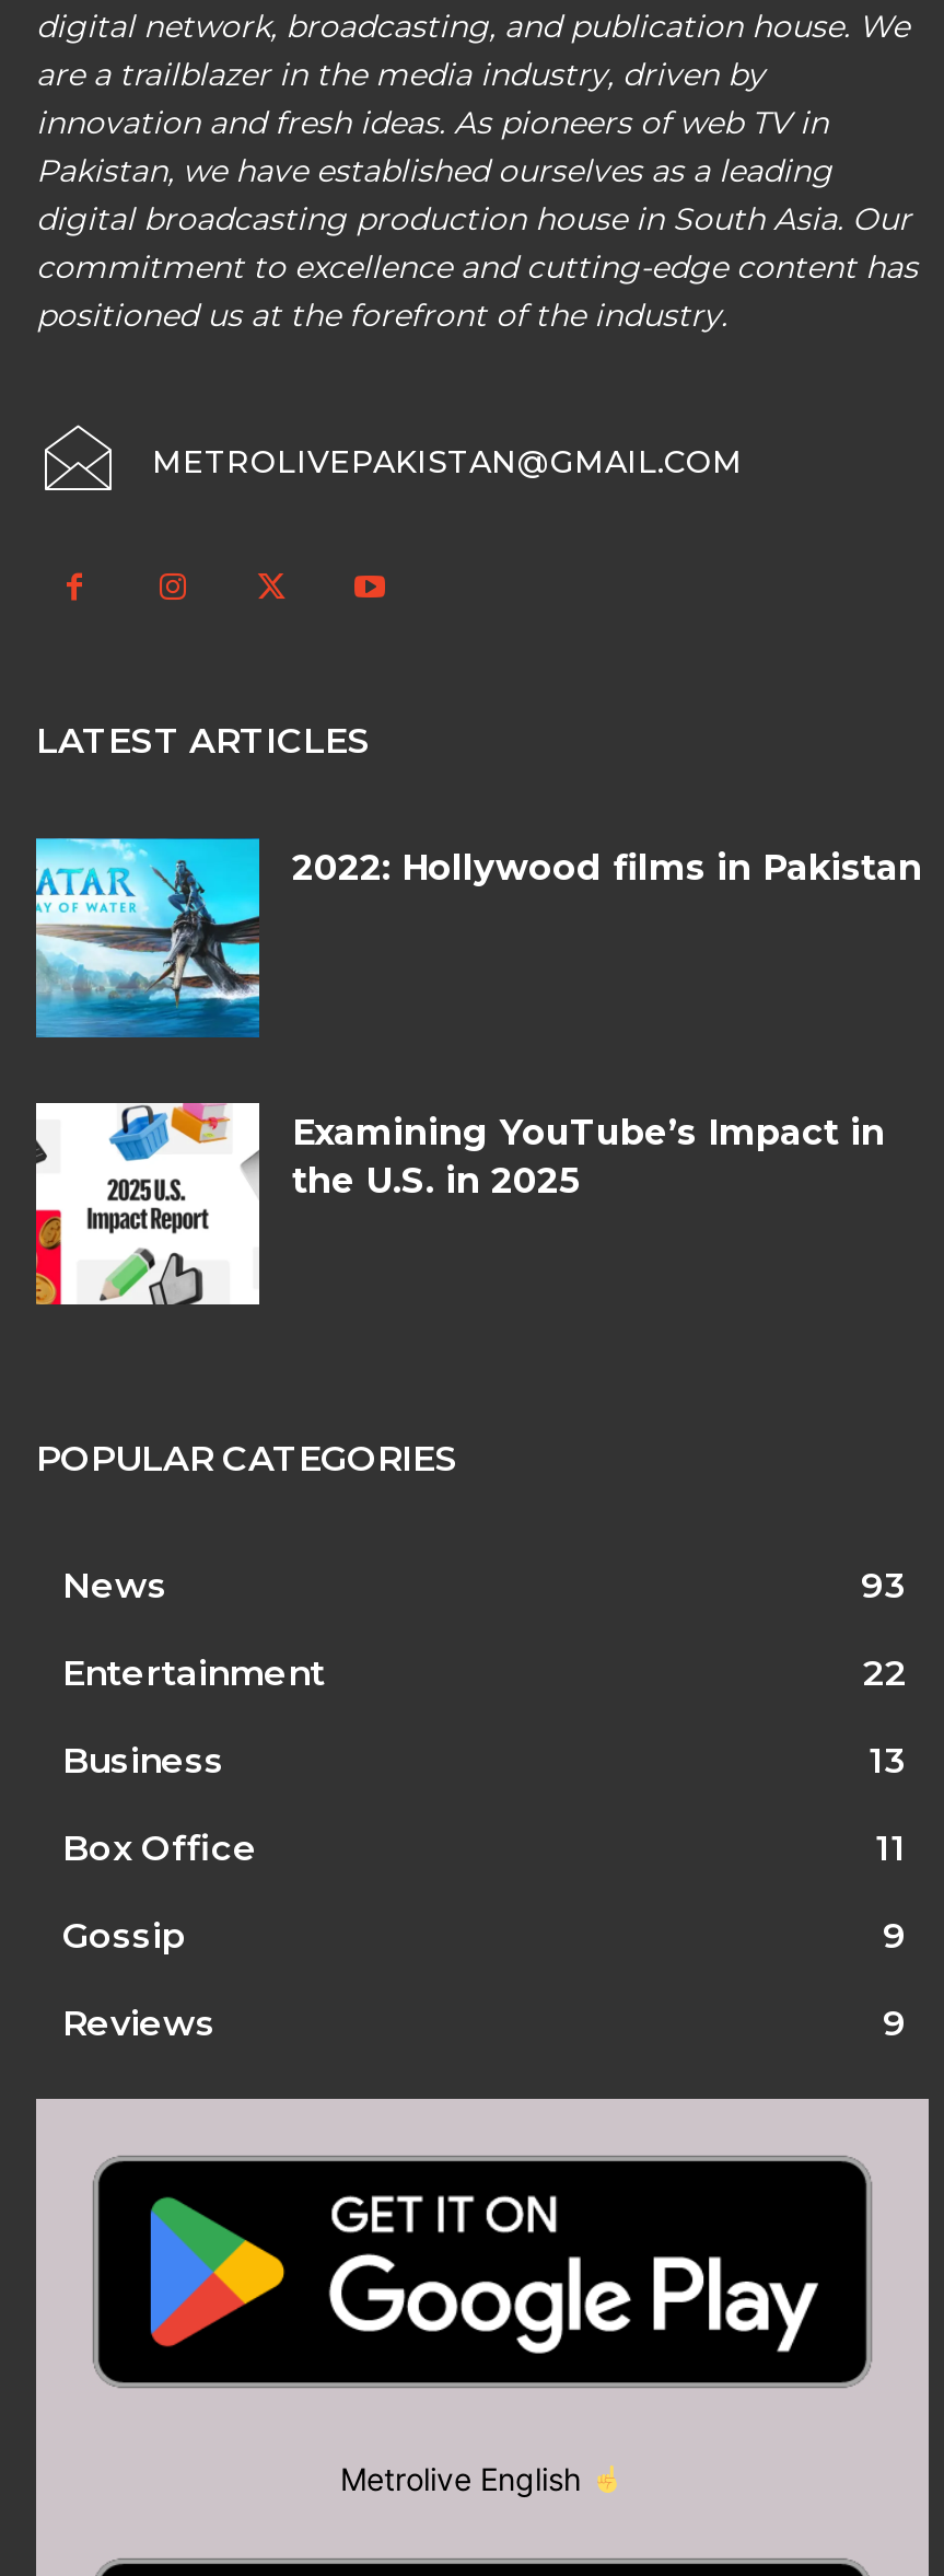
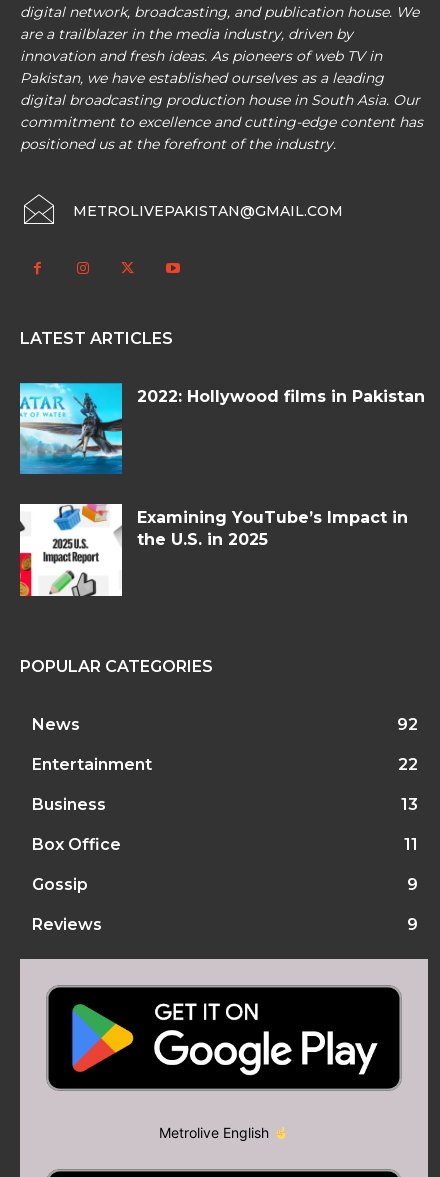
- 93
+ 92
